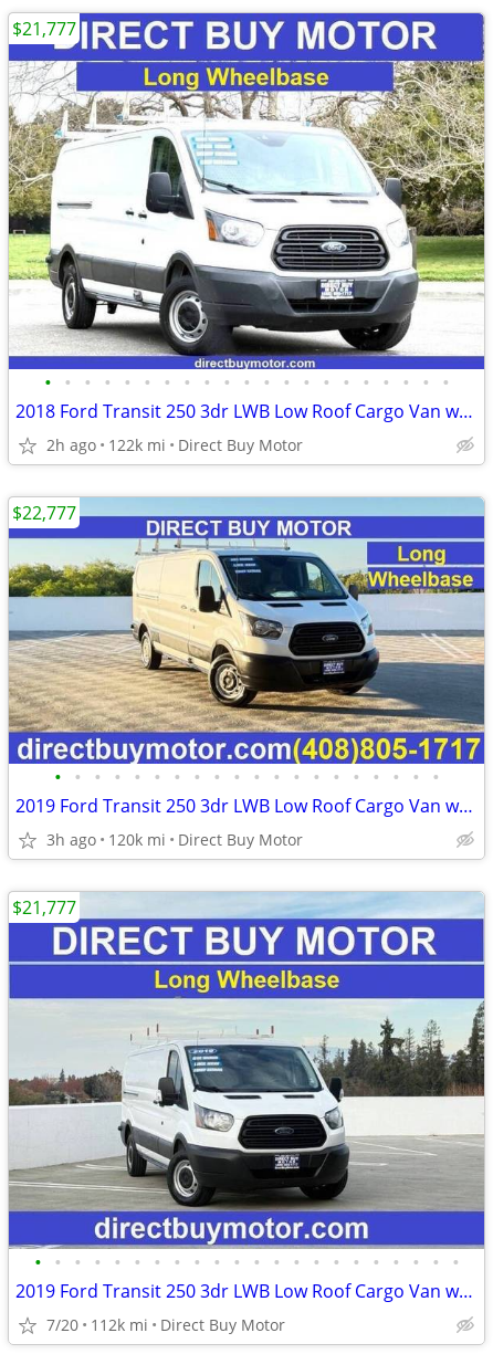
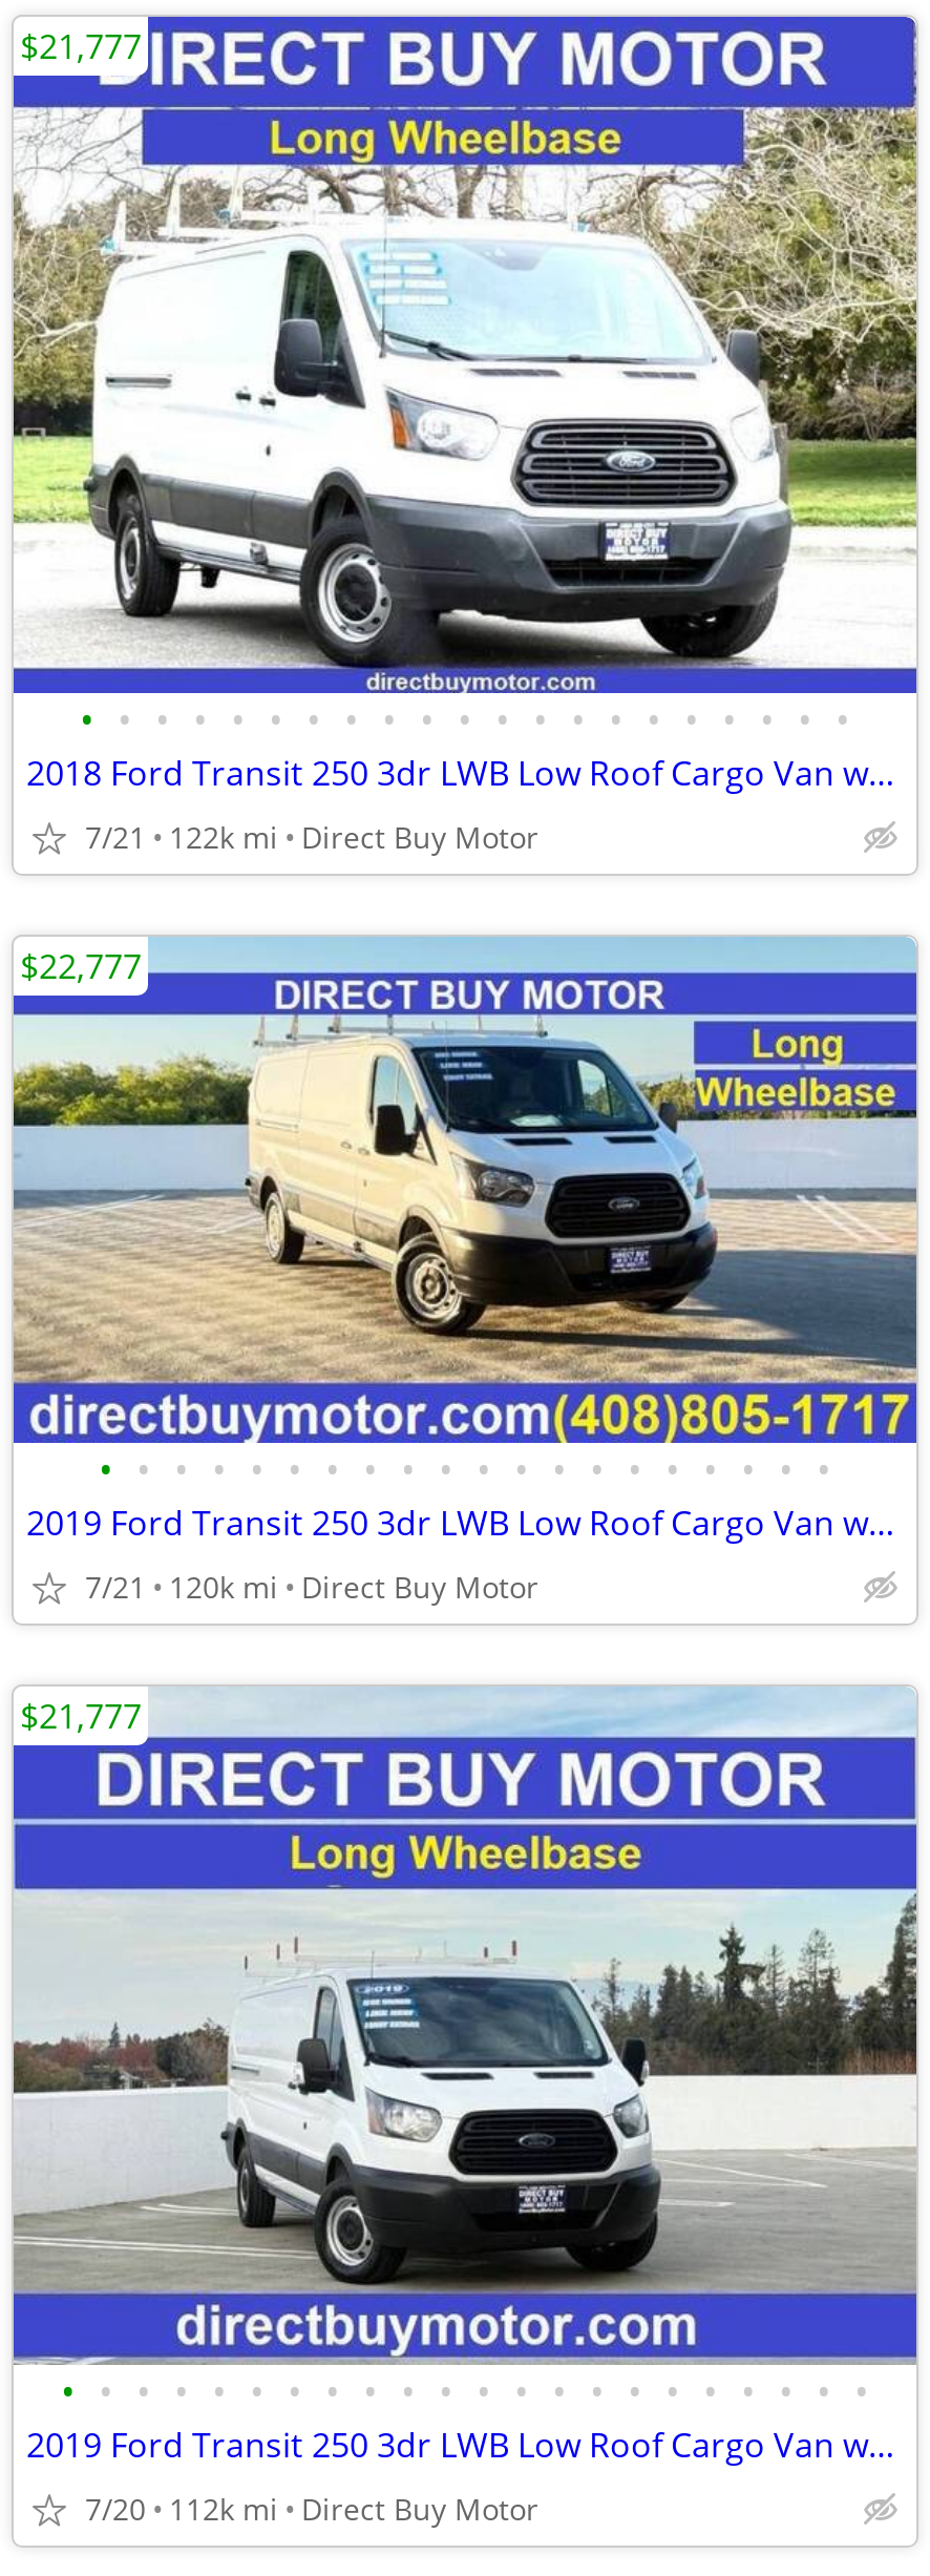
- 2h ago 122k mi Direct Buy Motor
+ 7/21 122k mi Direct Buy Motor

- 3h ago 120k mi Direct Buy Motor
+ 7/21 120k mi Direct Buy Motor
